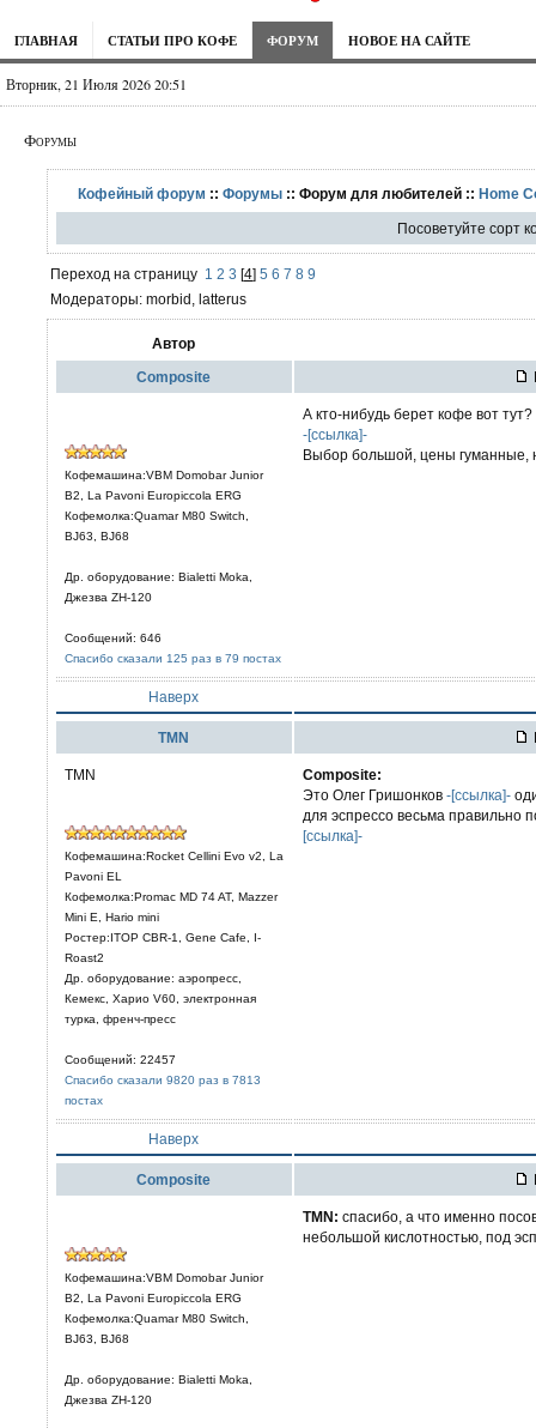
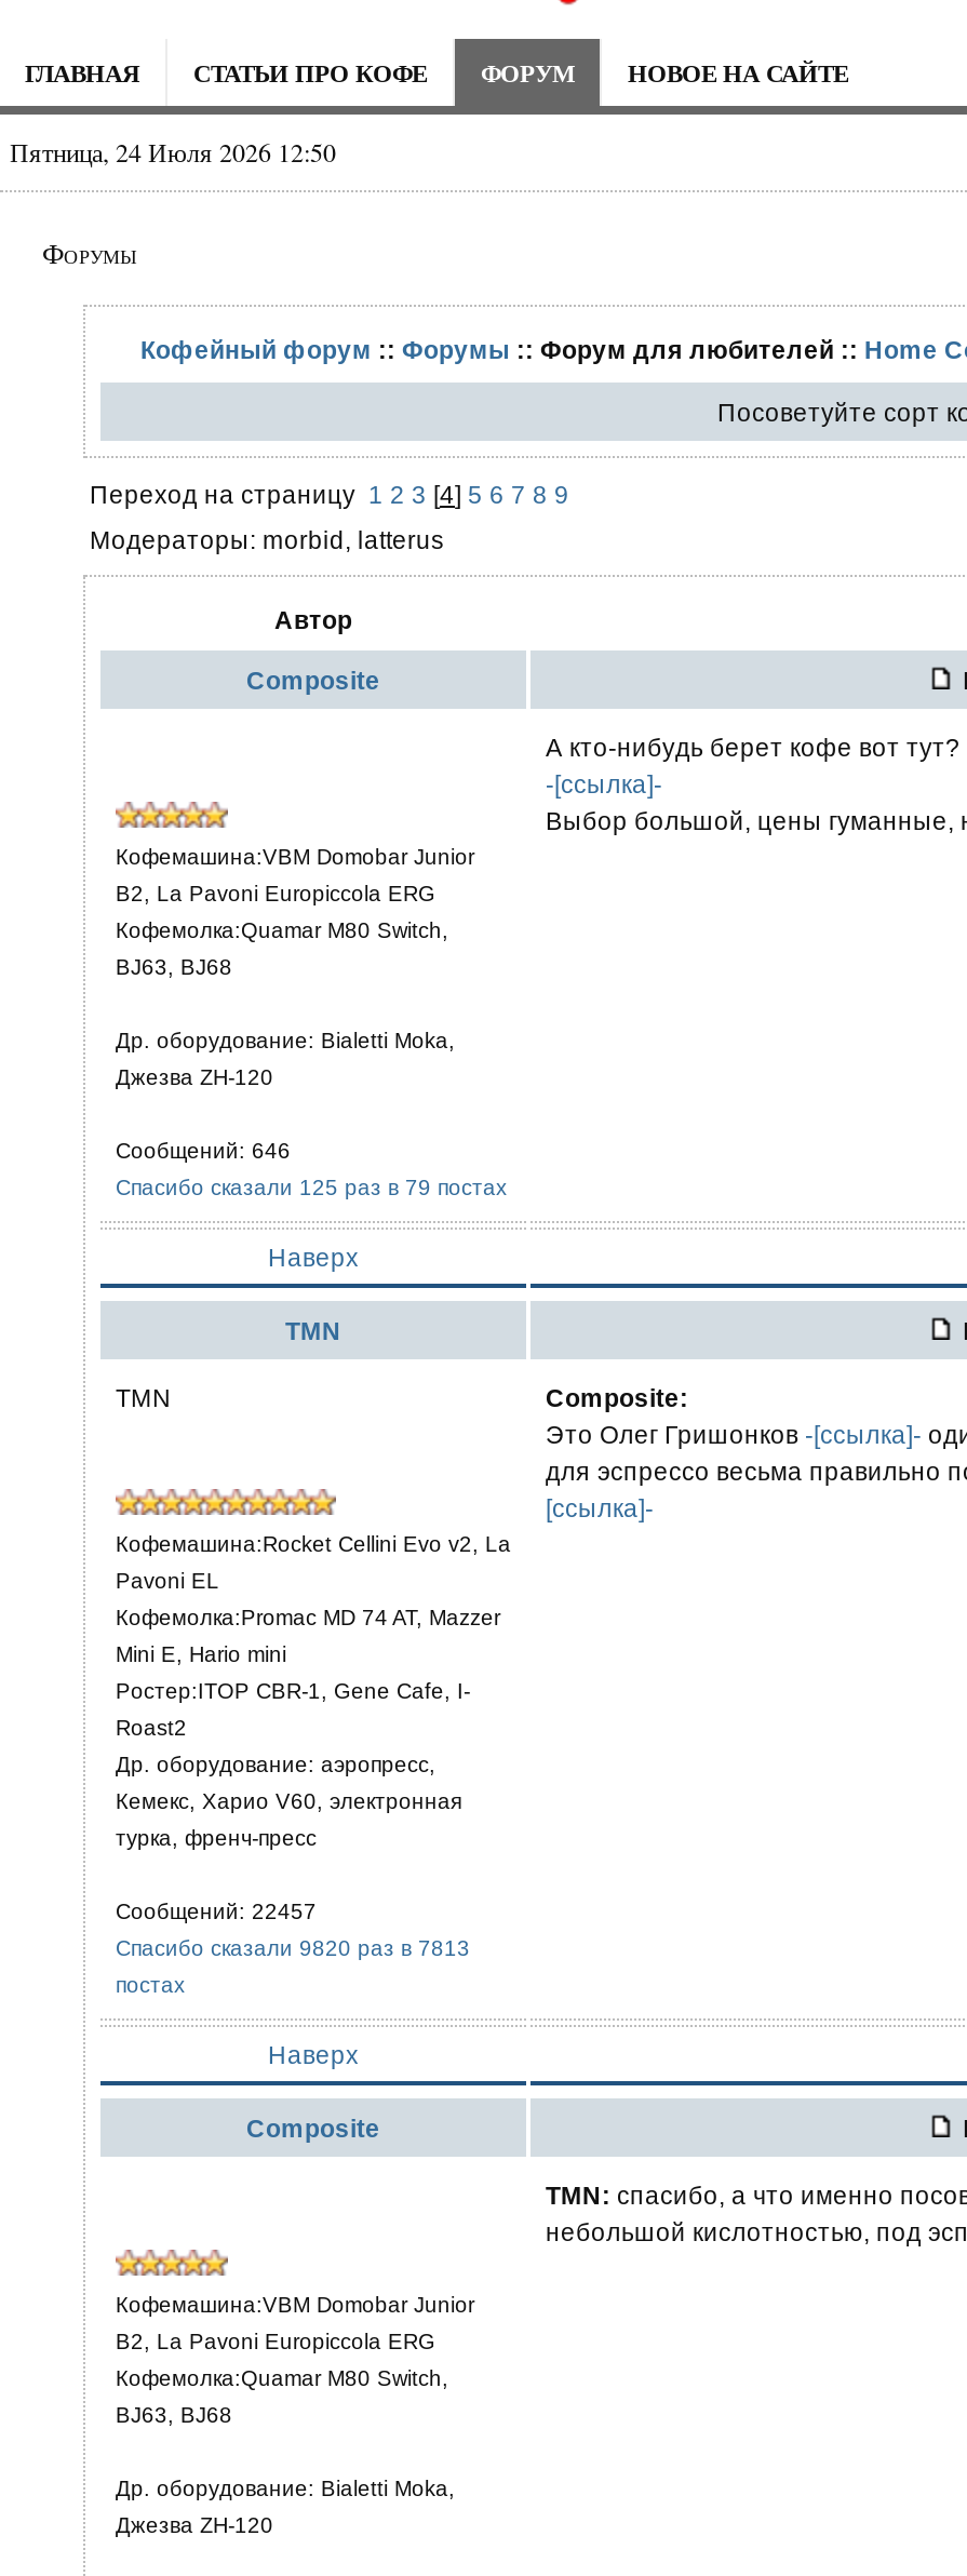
- Вторник, 21 Июля 2026 20:51
+ Пятница, 24 Июля 2026 12:50
